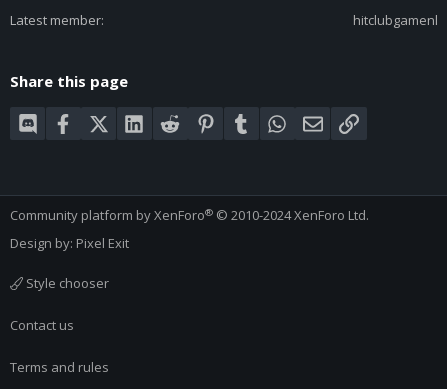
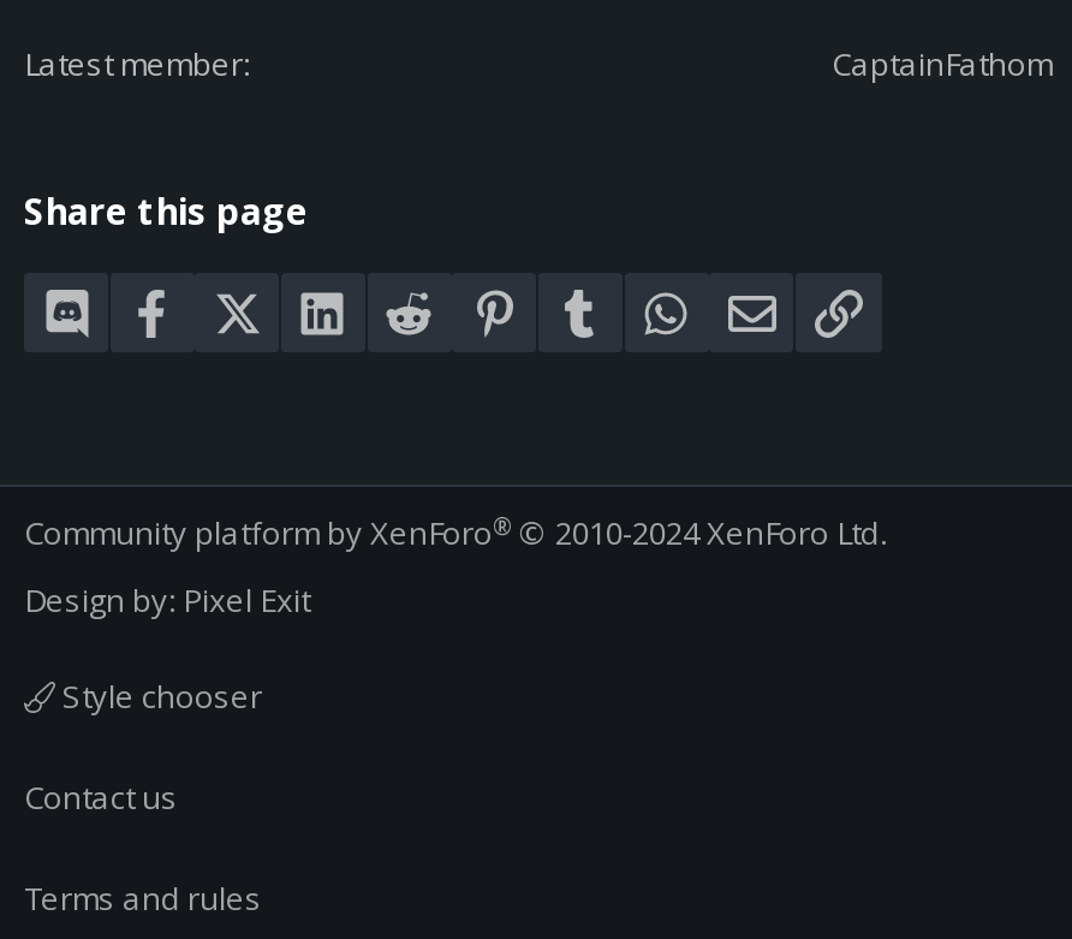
- hitclubgamenl
+ CaptainFathom
